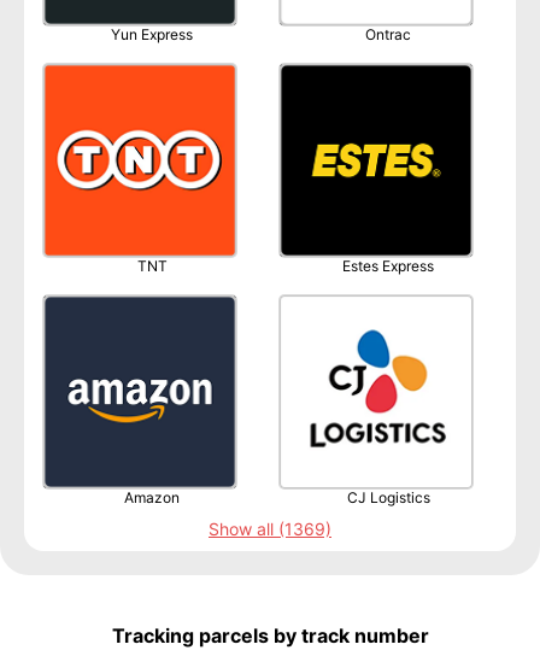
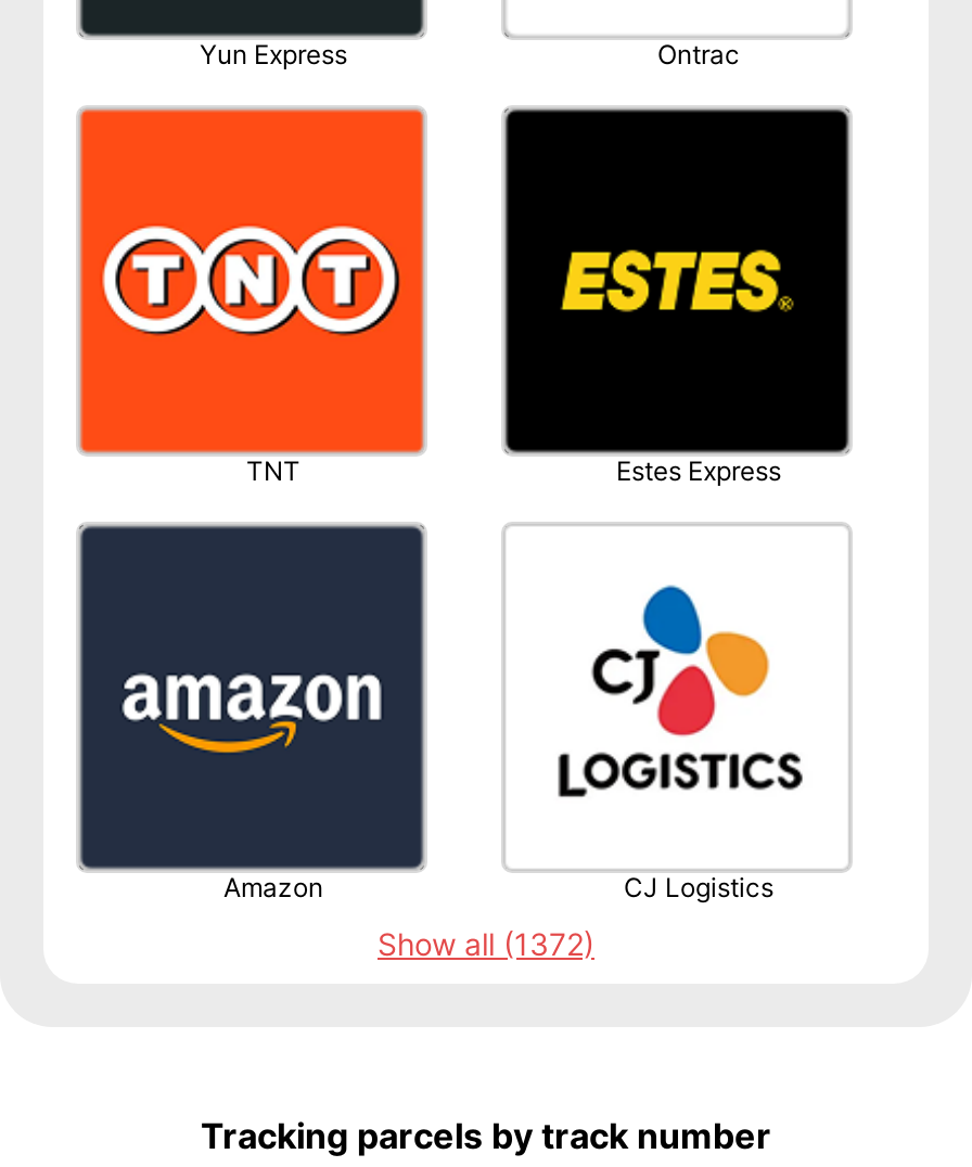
- Show all (1369)
+ Show all (1372)
